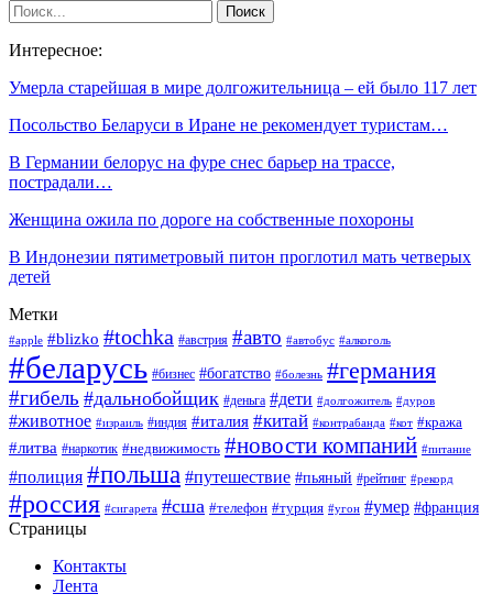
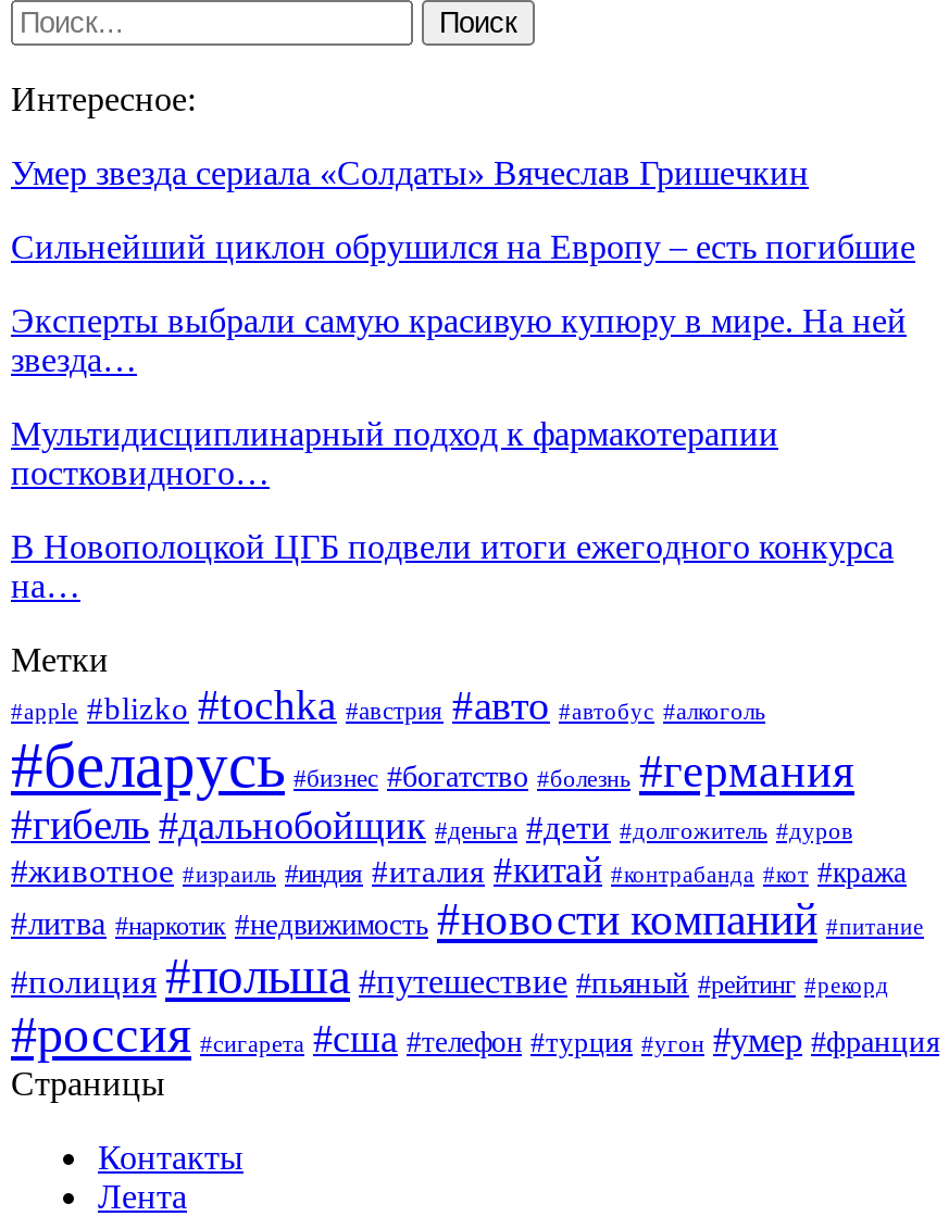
- Умерла старейшая в мире долгожительница – ей было 117 лет
+ Умер звезда сериала «Солдаты» Вячеслав Гришечкин

- Посольство Беларуси в Иране не рекомендует туристам…
+ Сильнейший циклон обрушился на Европу – есть погибшие

- В Германии белорус на фуре снес барьер на трассе,
- пострадали…
+ Эксперты выбрали самую красивую купюру в мире. На ней
+ звезда…

- Женщина ожила по дороге на собственные похороны
+ Мультидисциплинарный подход к фармакотерапии
+ постковидного…

- В Индонезии пятиметровый питон проглотил мать четверых
- детей
+ В Новополоцкой ЦГБ подвели итоги ежегодного конкурса
+ на…
